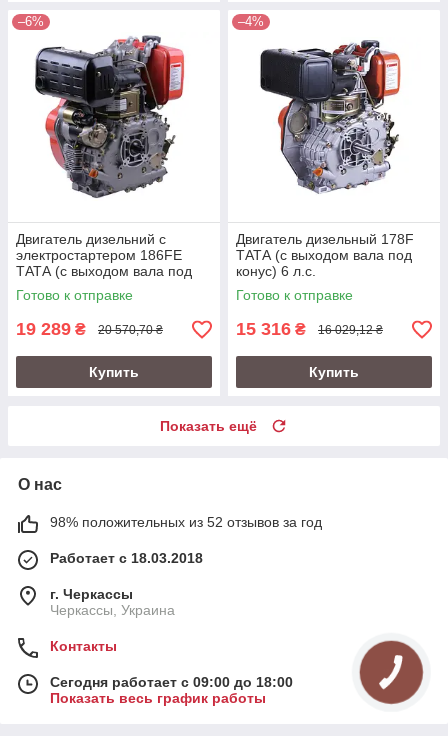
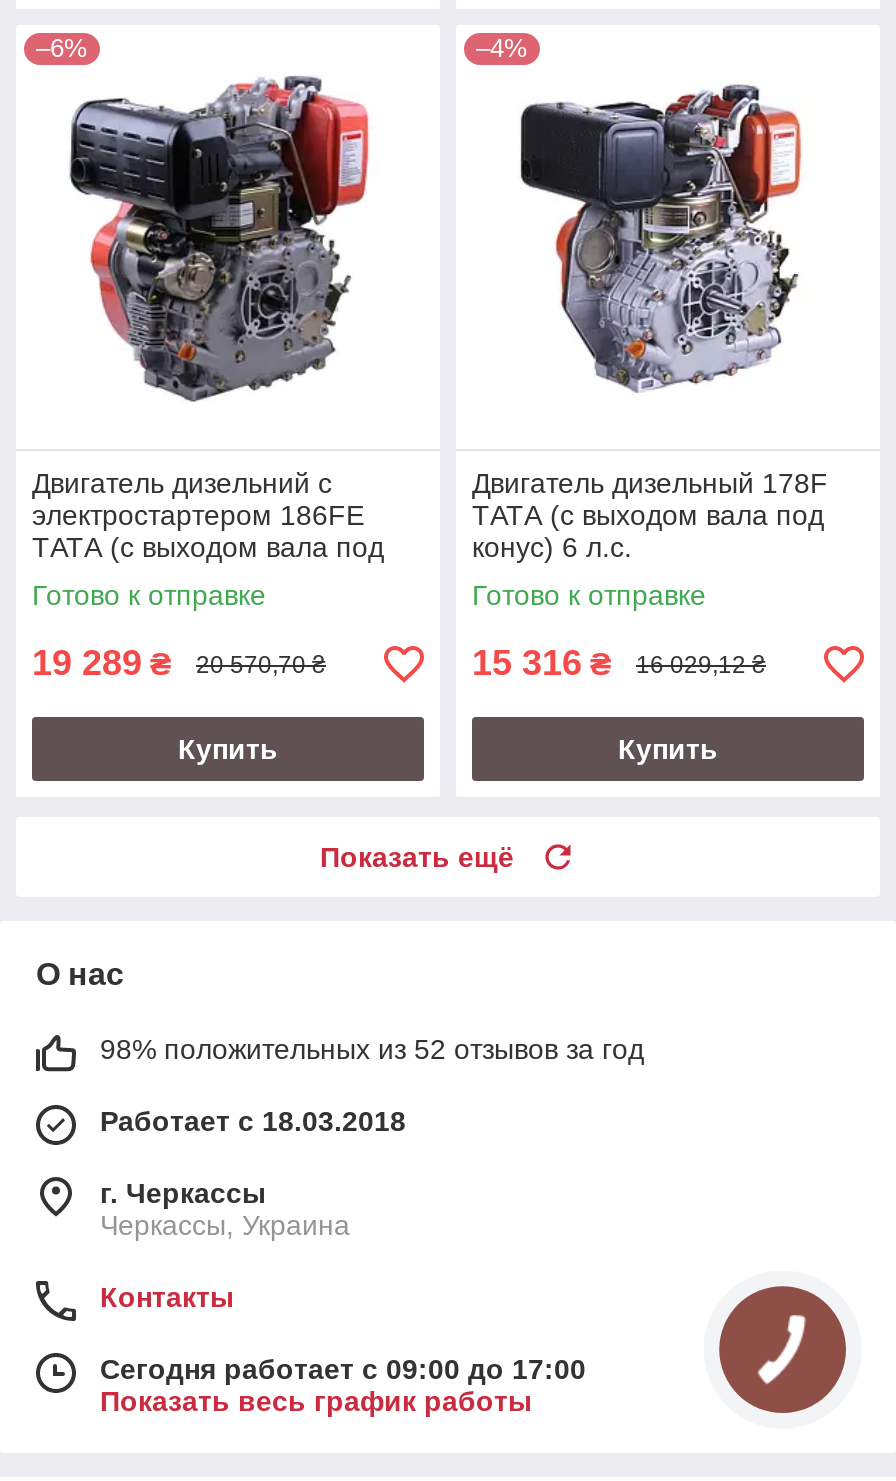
- Сегодня работает с 09:00 до 18:00
+ Сегодня работает с 09:00 до 17:00
